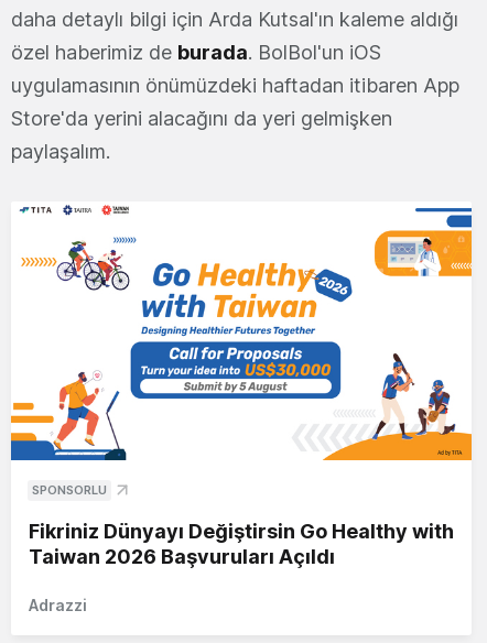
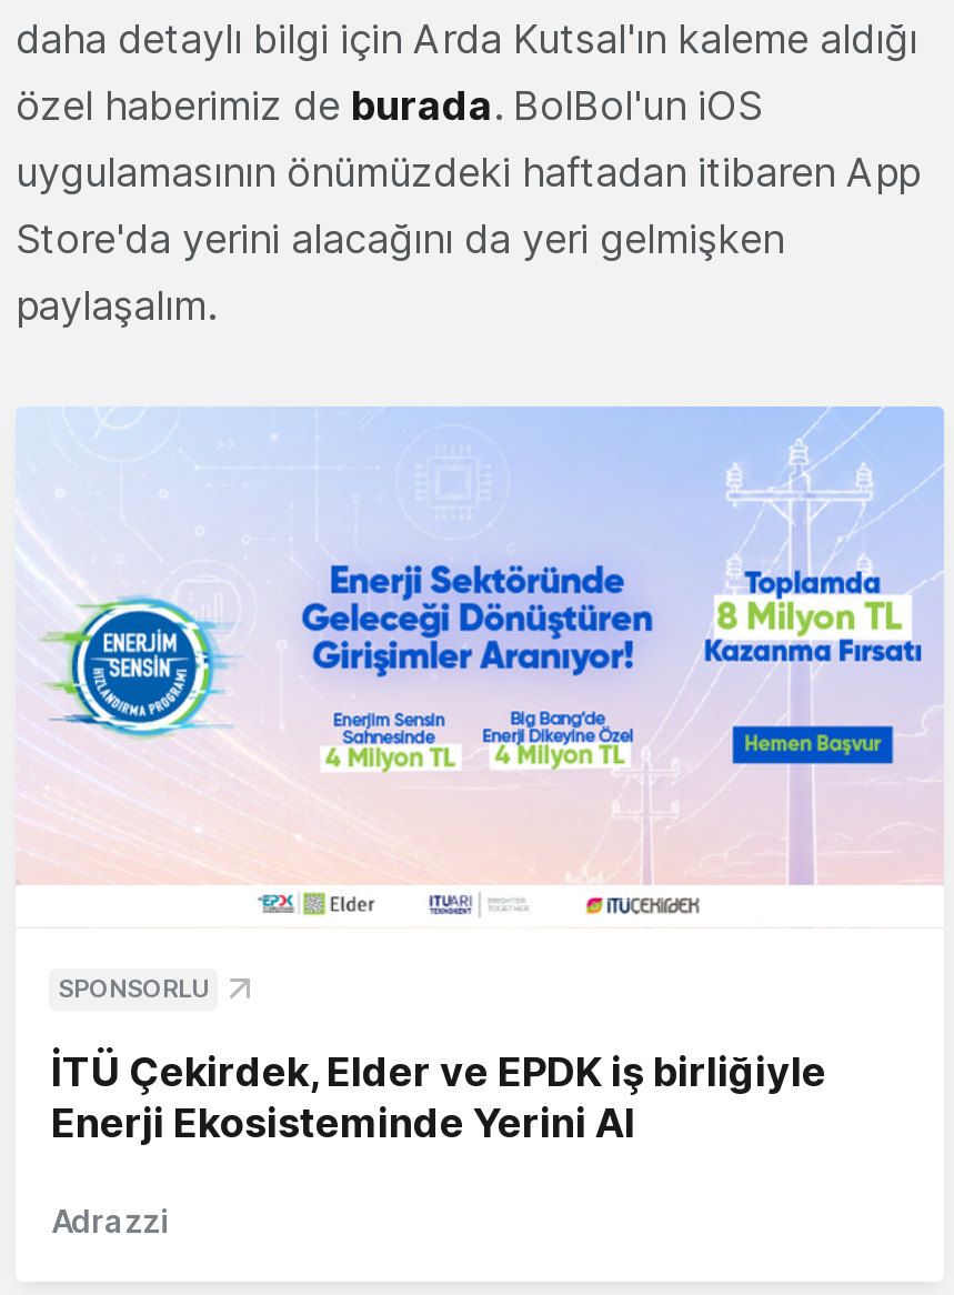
- [image]
+ [image]

- Fikriniz Dünyayı Değiştirsin Go Healthy with
- Taiwan 2026 Başvuruları Açıldı
+ İTÜ Çekirdek, Elder ve EPDK iş birliğiyle
+ Enerji Ekosisteminde Yerini Al
